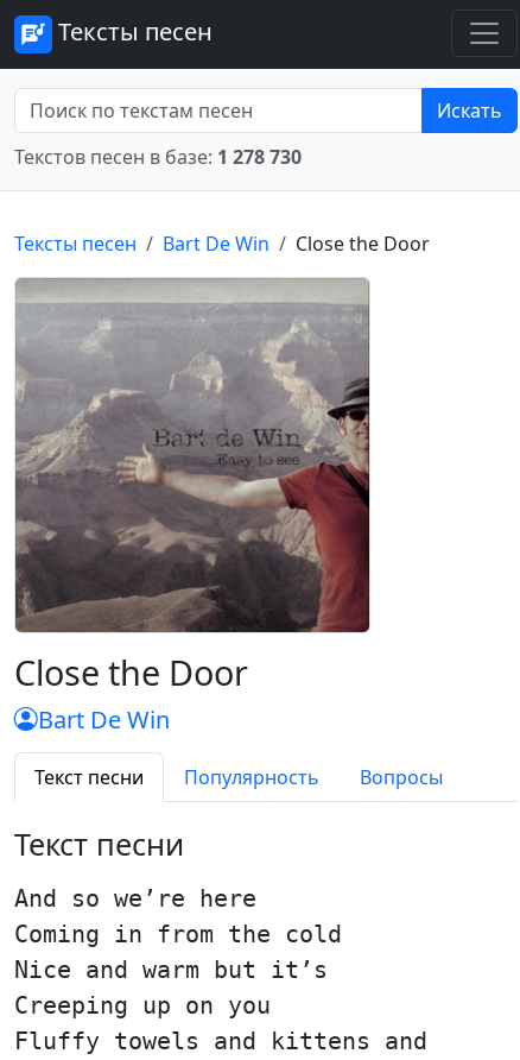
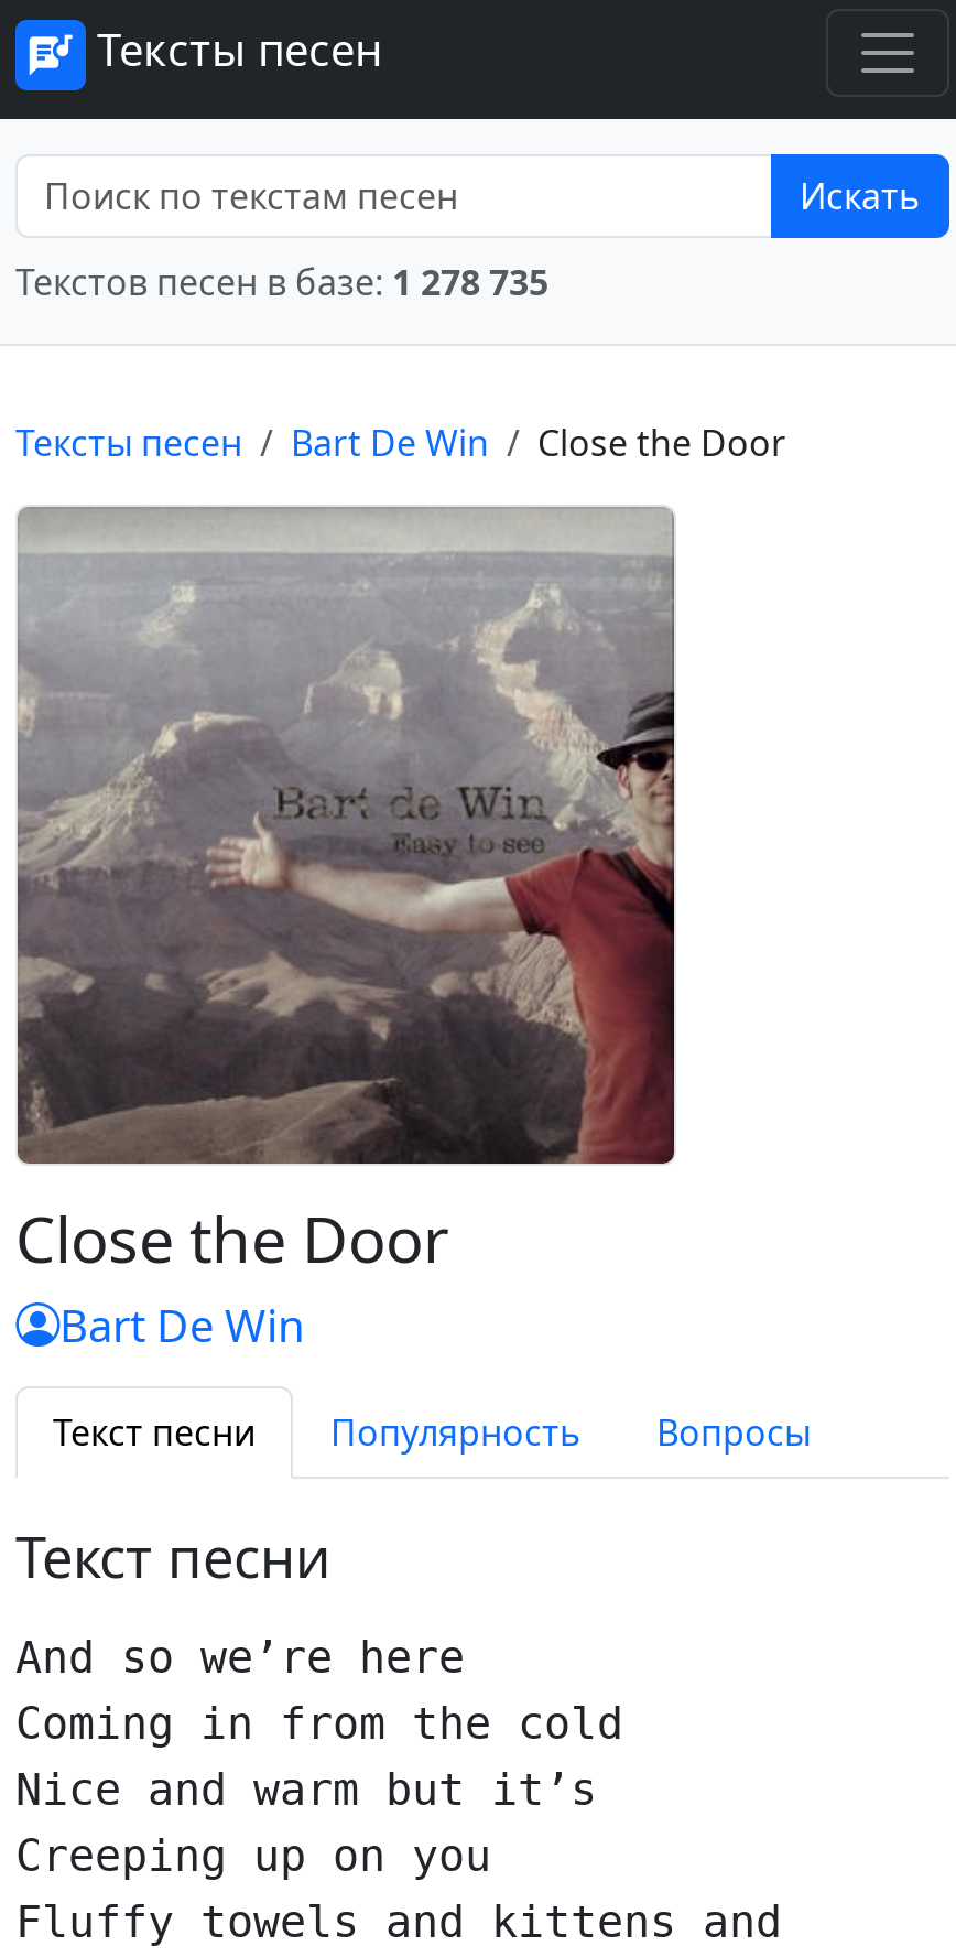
- Текстов песен в базе: 1 278 730
+ Текстов песен в базе: 1 278 735
